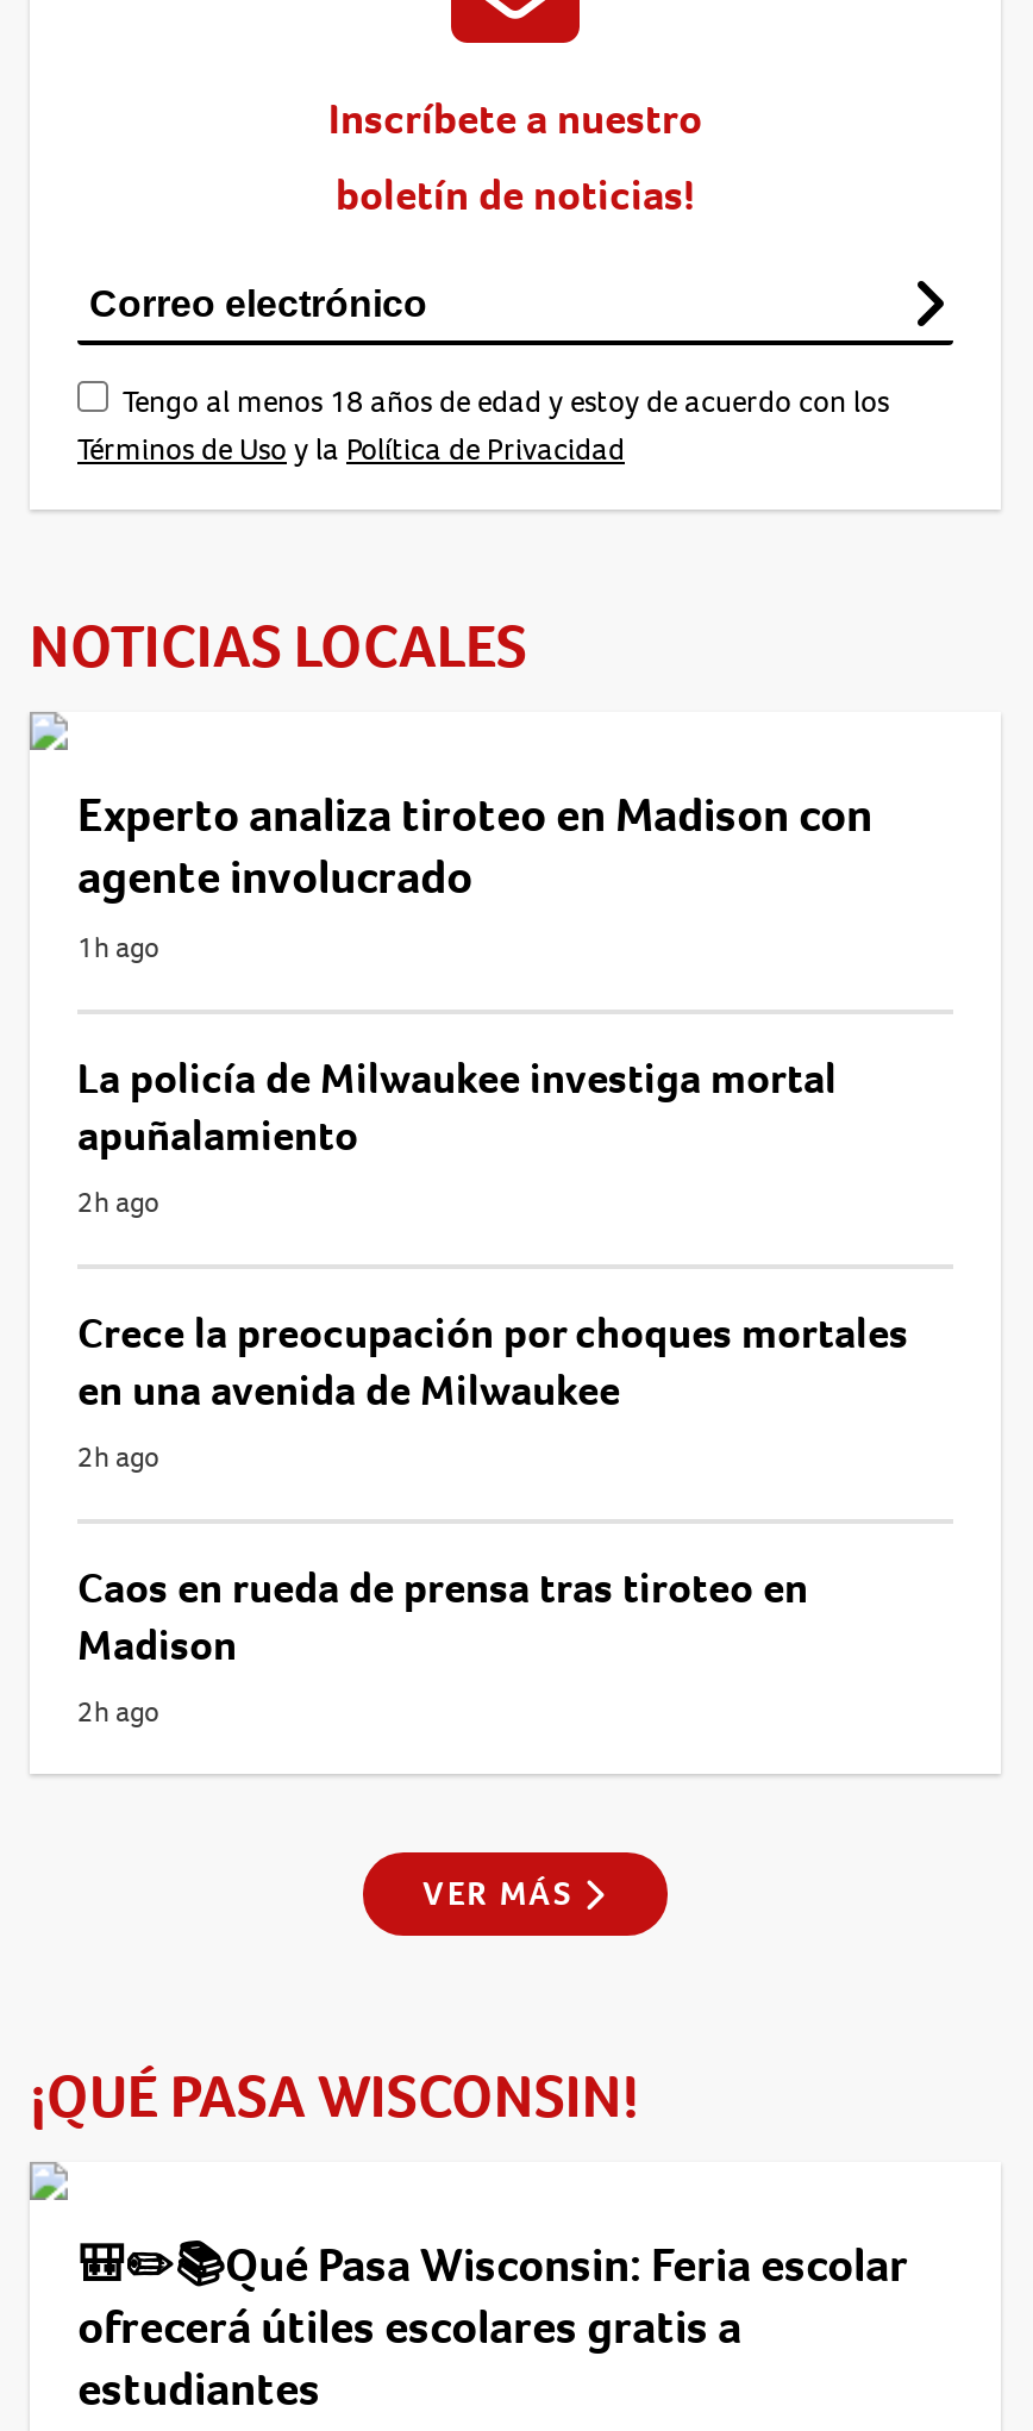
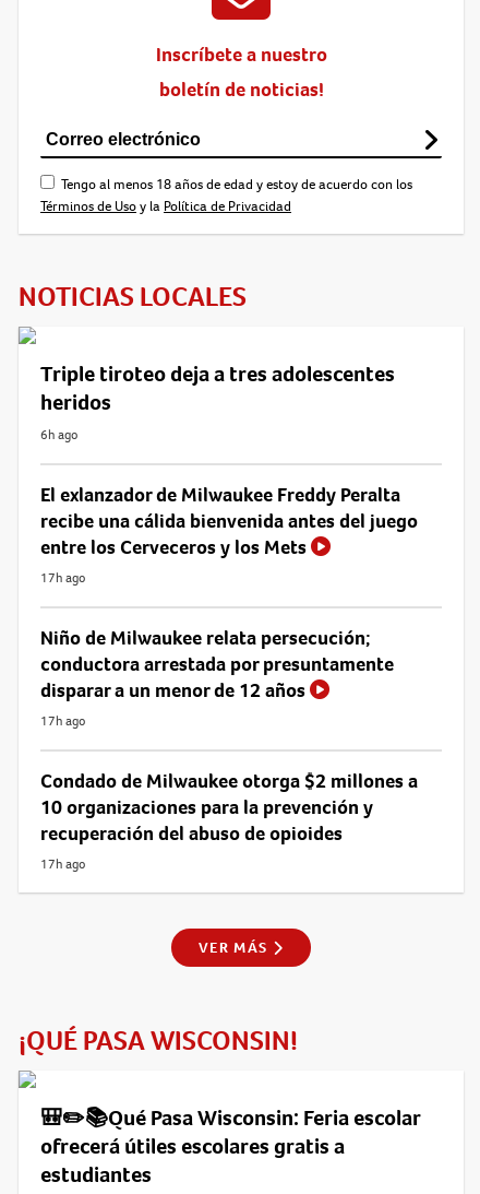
- Experto analiza tiroteo en Madison con
- agente involucrado
- 1h ago
+ Triple tiroteo deja a tres adolescentes
+ heridos
+ 6h ago

- La policía de Milwaukee investiga mortal
- apuñalamiento
- 2h ago
+ El exlanzador de Milwaukee Freddy Peralta
+ recibe una cálida bienvenida antes del juego
+ entre los Cerveceros y los Mets
+ 17h ago

- Crece la preocupación por choques mortales
- en una avenida de Milwaukee
- 2h ago
+ Niño de Milwaukee relata persecución;
+ conductora arrestada por presuntamente
+ disparar a un menor de 12 años
+ 17h ago

- Caos en rueda de prensa tras tiroteo en
- Madison
- 2h ago
+ Condado de Milwaukee otorga $2 millones a
+ 10 organizaciones para la prevención y
+ recuperación del abuso de opioides
+ 17h ago
